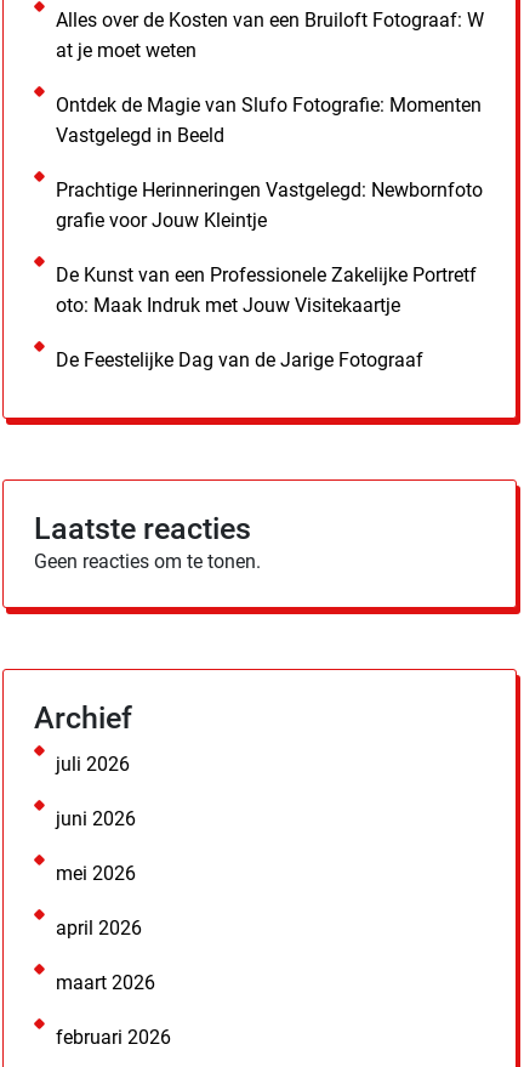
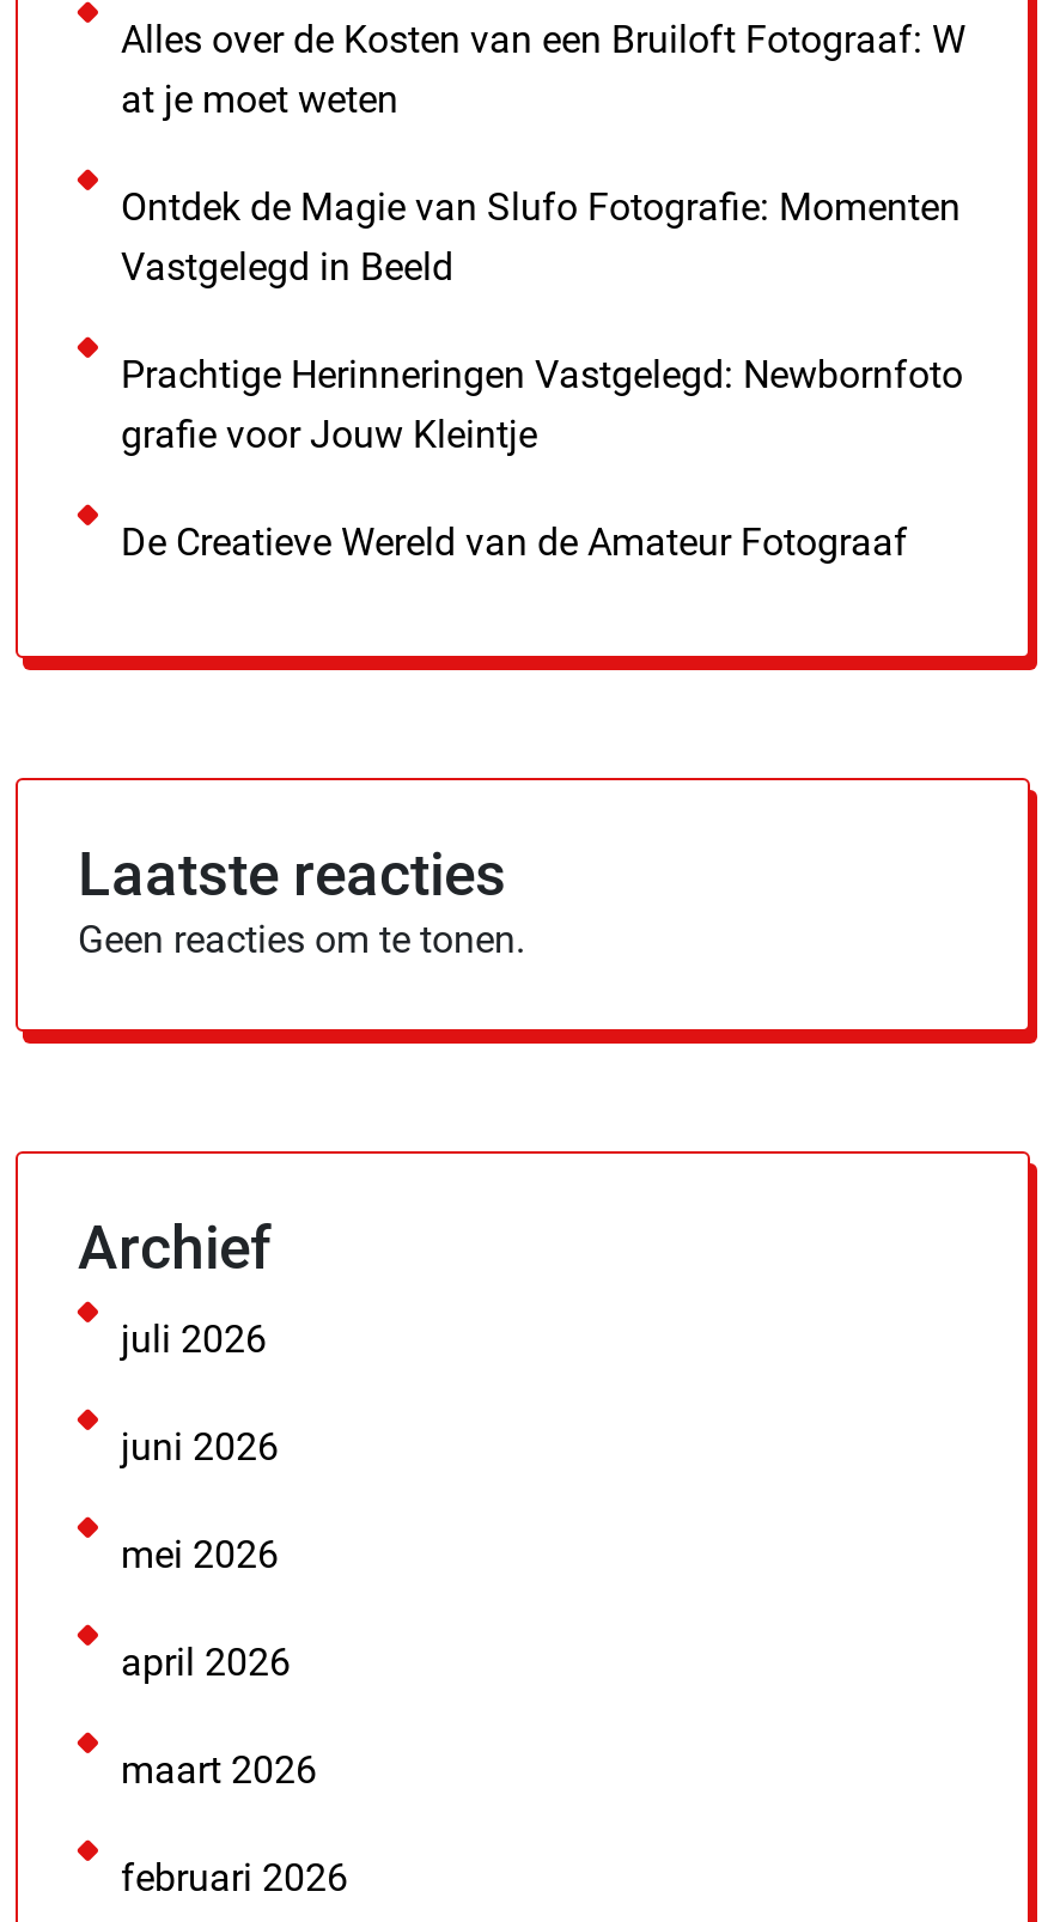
- De Kunst van een Professionele Zakelijke Portretf
- oto: Maak Indruk met Jouw Visitekaartje
- De Feestelijke Dag van de Jarige Fotograaf
+ De Creatieve Wereld van de Amateur Fotograaf
